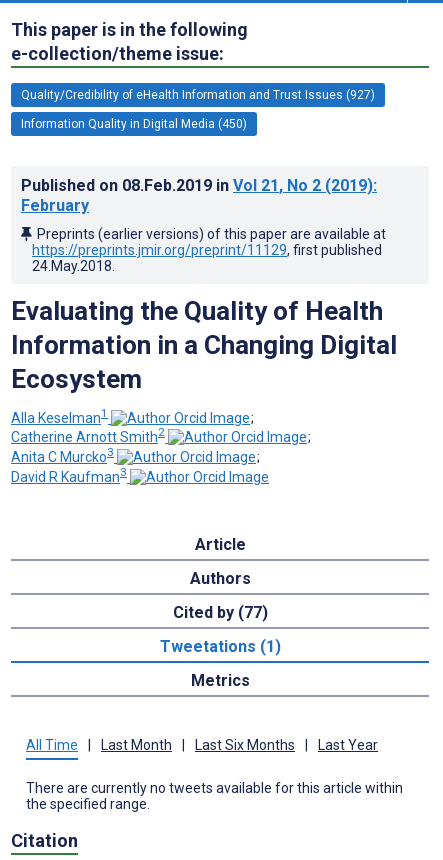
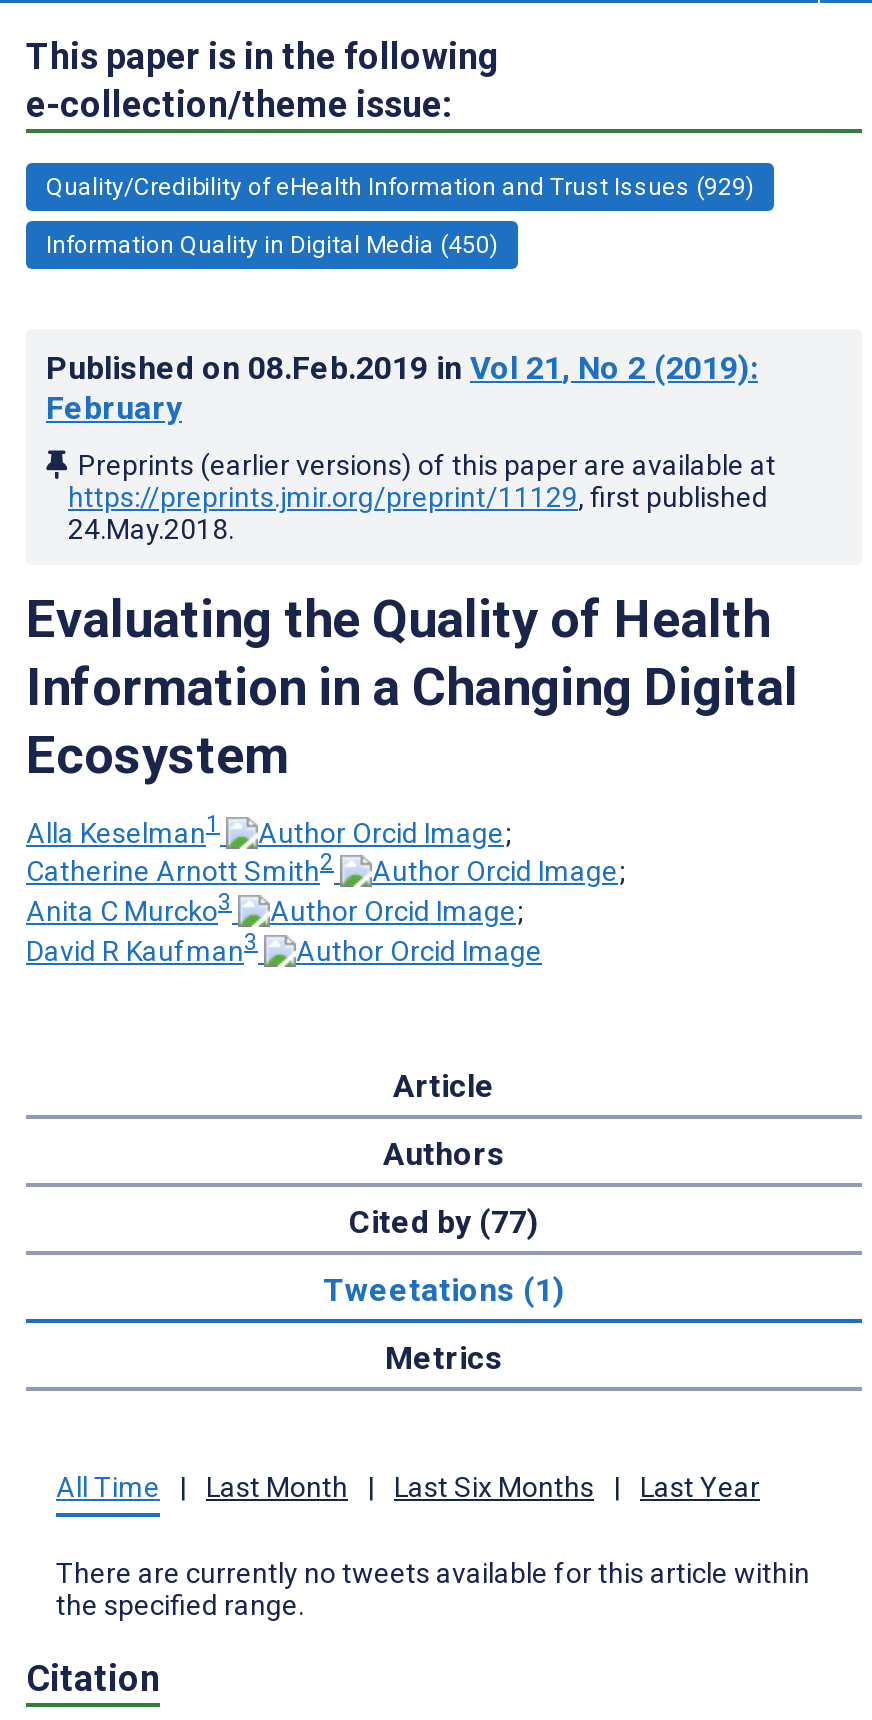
- Quality/Credibility of eHealth Information and Trust Issues (927)
+ Quality/Credibility of eHealth Information and Trust Issues (929)
